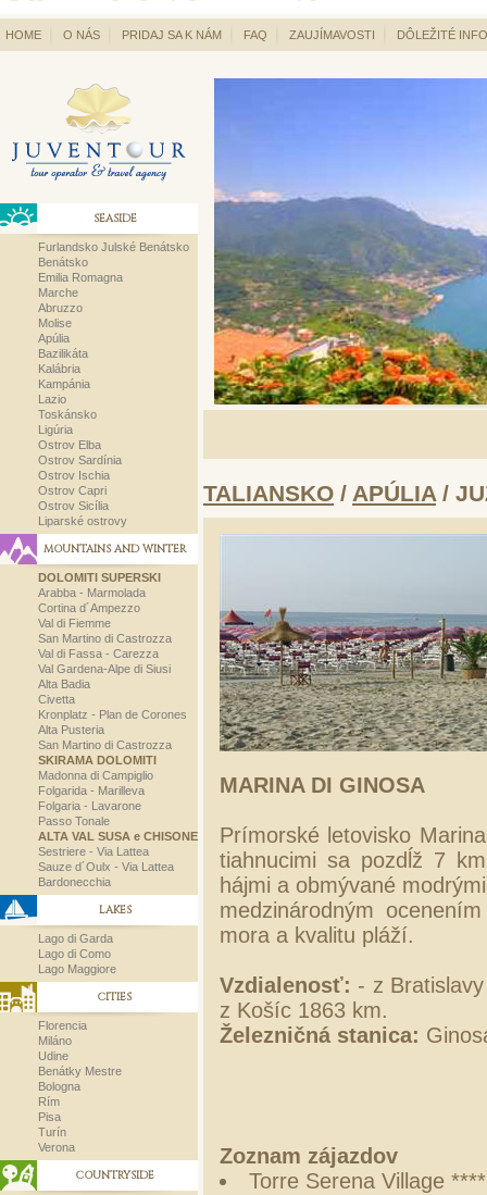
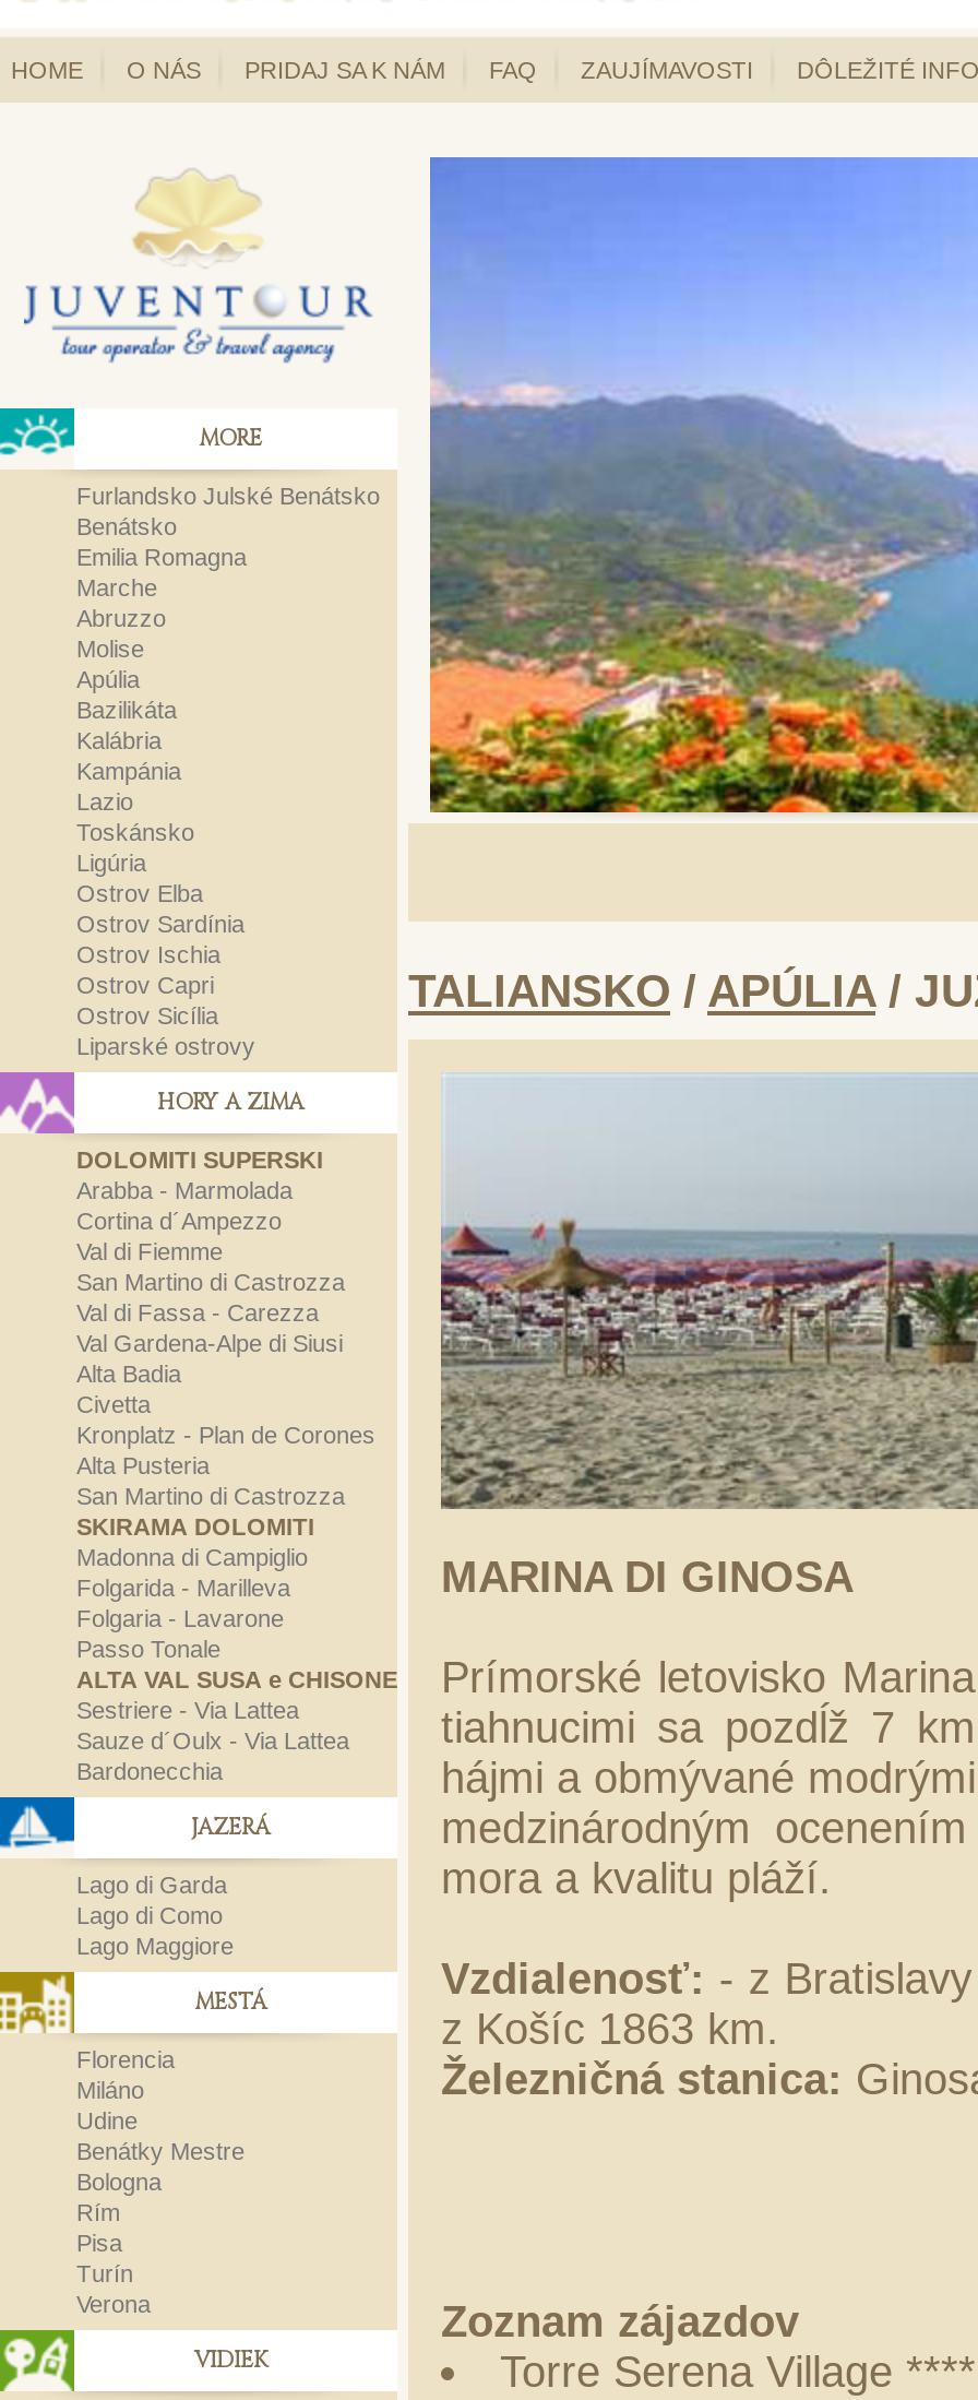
- SEASIDE
+ MORE

- MOUNTAINS AND WINTER
+ HORY A ZIMA

- LAKES
+ JAZERÁ

- CITIES
+ MESTÁ

- COUNTRYSIDE
+ VIDIEK
